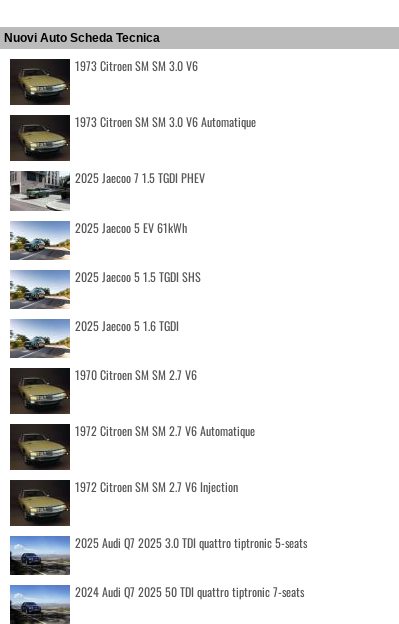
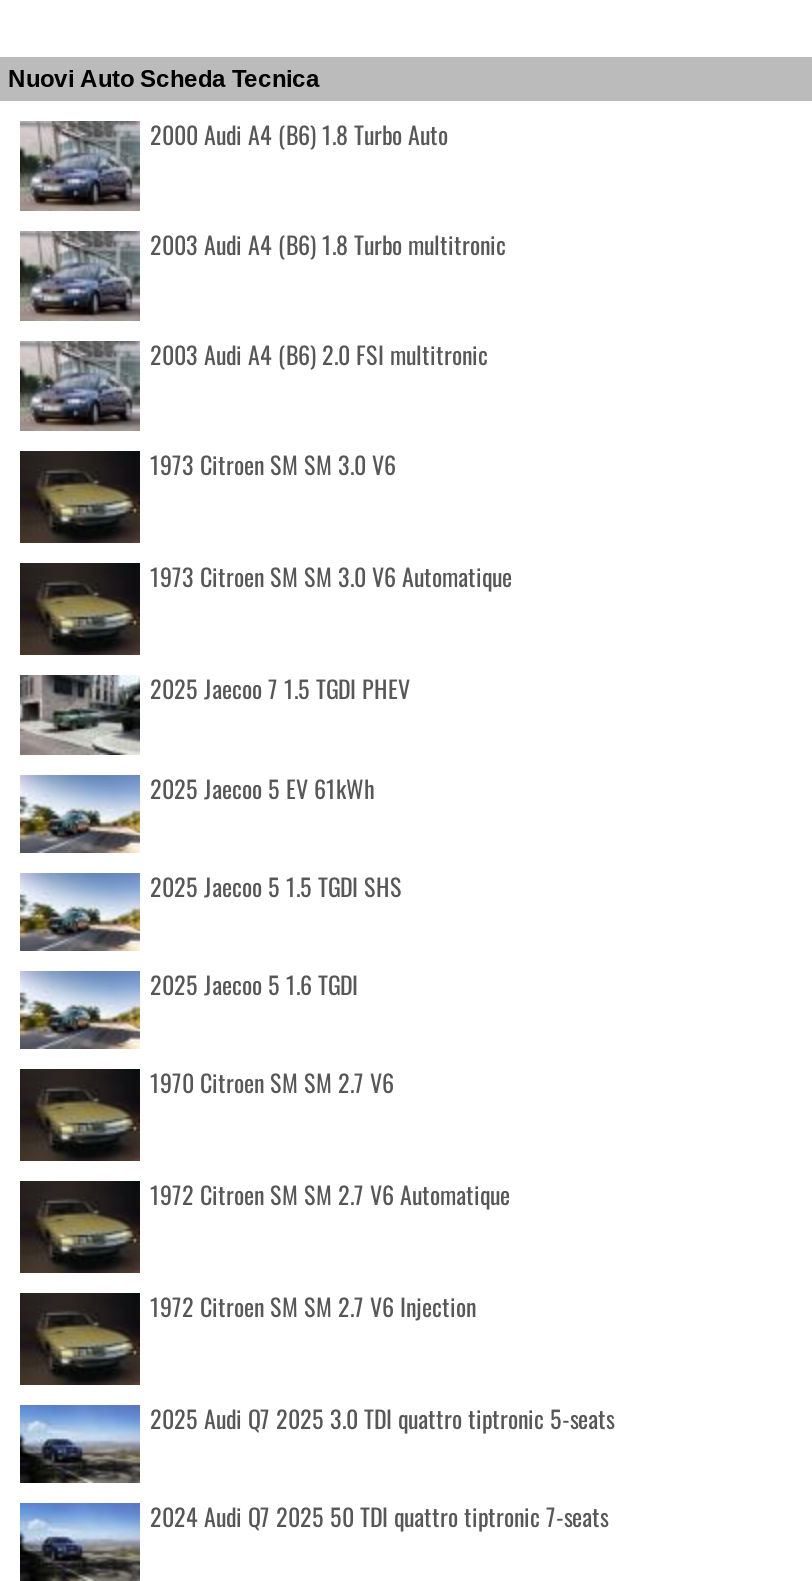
+ [image]
+ 2000 Audi A4 (B6) 1.8 Turbo Auto
+ 2003 Audi A4 (B6) 1.8 Turbo multitronic
+ 2003 Audi A4 (B6) 2.0 FSI multitronic

+ [image]

+ [image]
